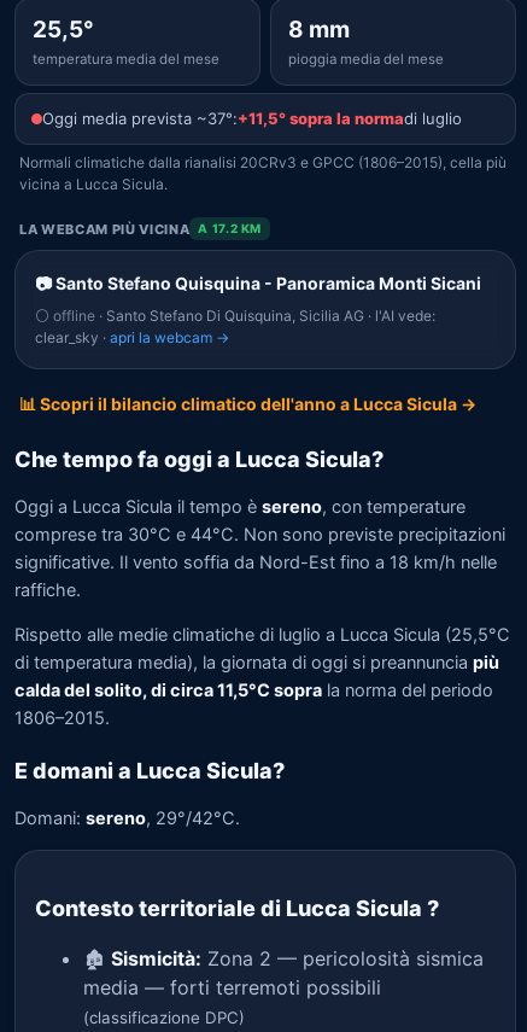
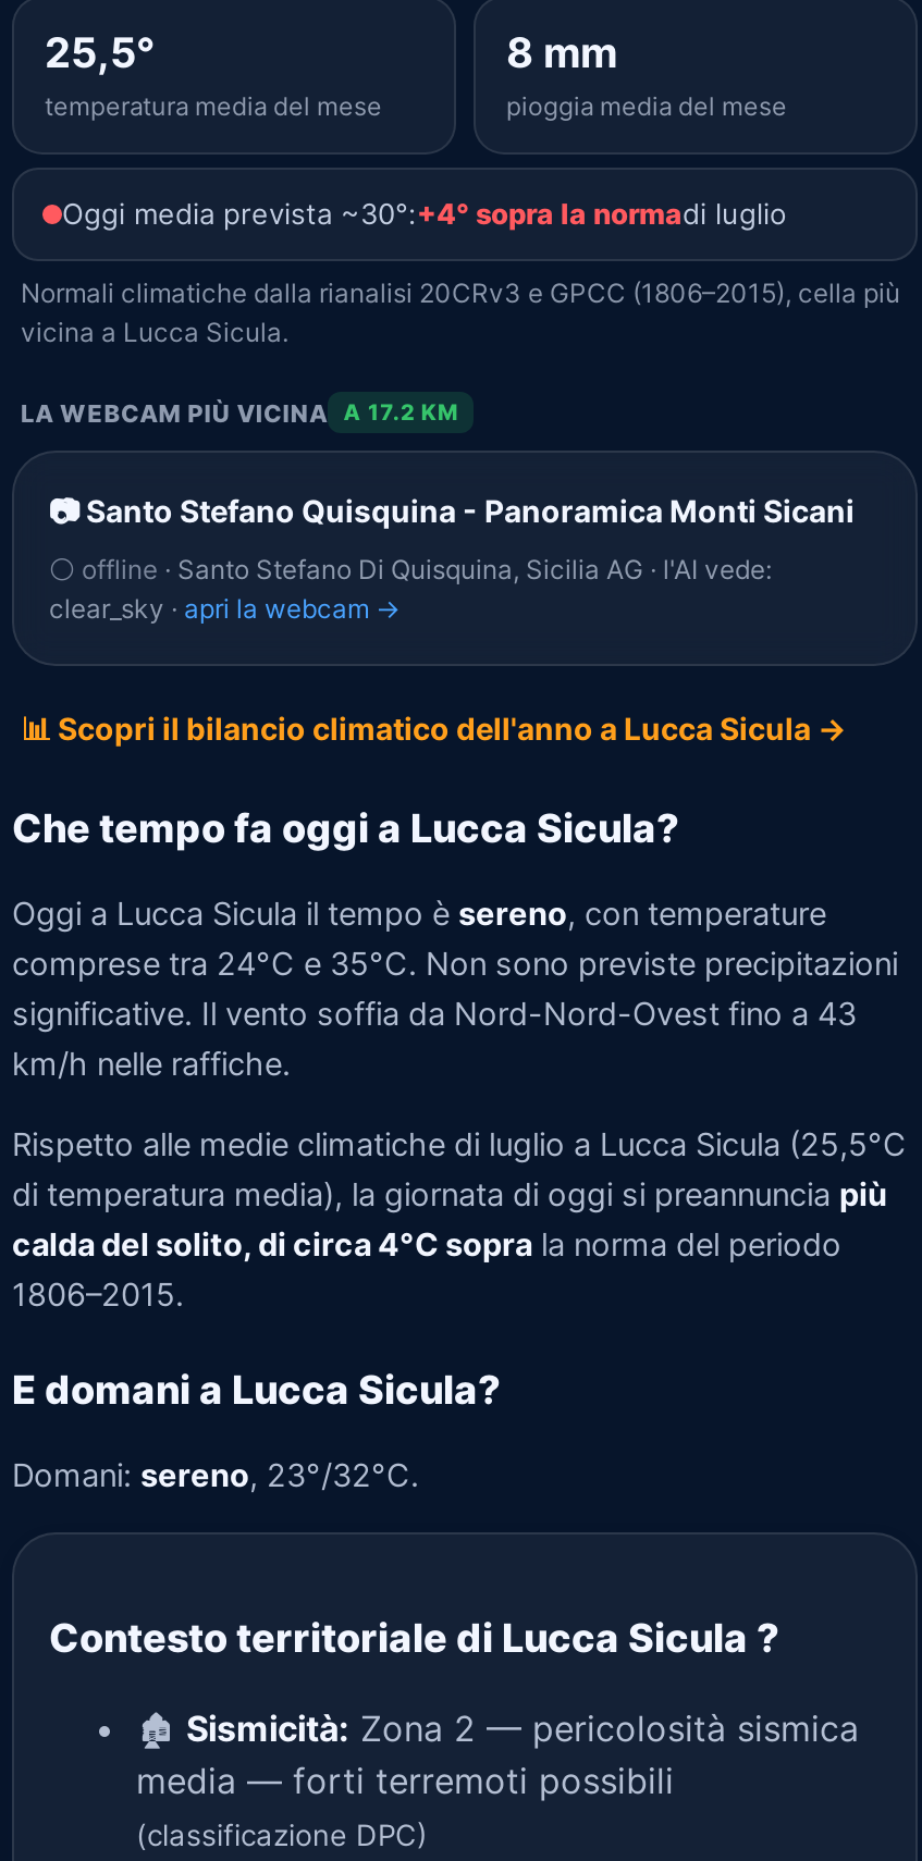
- Oggi media prevista ~37°:+11,5° sopra la normadi luglio
+ Oggi media prevista ~30°:+4° sopra la normadi luglio

- comprese tra 30°C e 44°C. Non sono previste precipitazioni
- significative. Il vento soffia da Nord-Est fino a 18 km/h nelle
- raffiche.
+ comprese tra 24°C e 35°C. Non sono previste precipitazioni
+ significative. Il vento soffia da Nord-Nord-Ovest fino a 43
+ km/h nelle raffiche.

- calda del solito, di circa 11,5°C sopra la norma del periodo
+ calda del solito, di circa 4°C sopra la norma del periodo

- Domani: sereno, 29°/42°C.
+ Domani: sereno, 23°/32°C.
